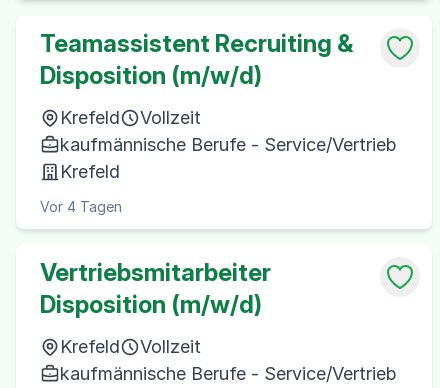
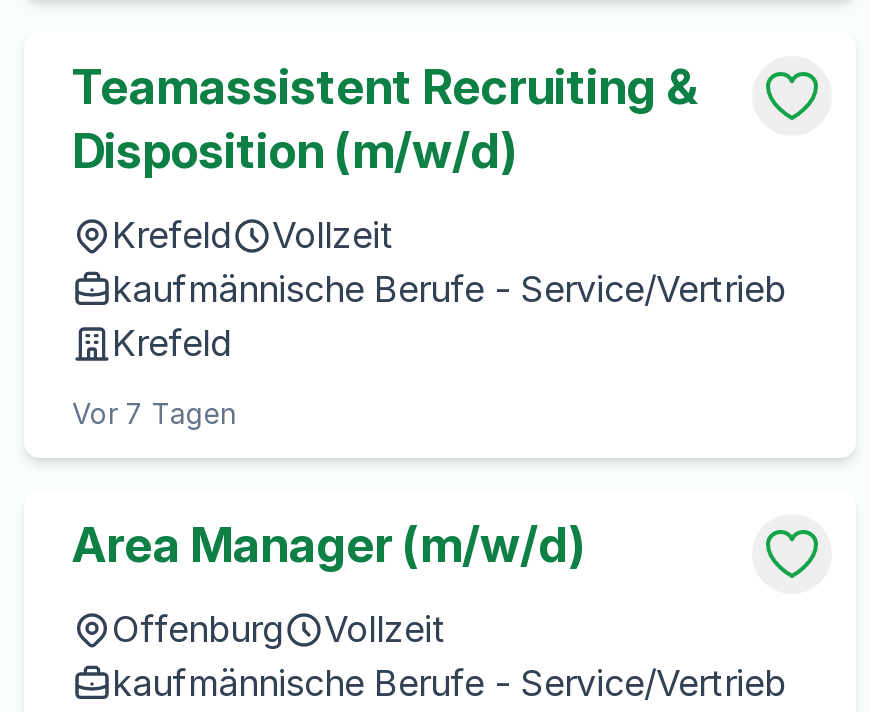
- Vor 4 Tagen
+ Vor 7 Tagen

- Vertriebsmitarbeiter
- Disposition (m/w/d)
+ Area Manager (m/w/d)

- Krefeld
+ Offenburg
